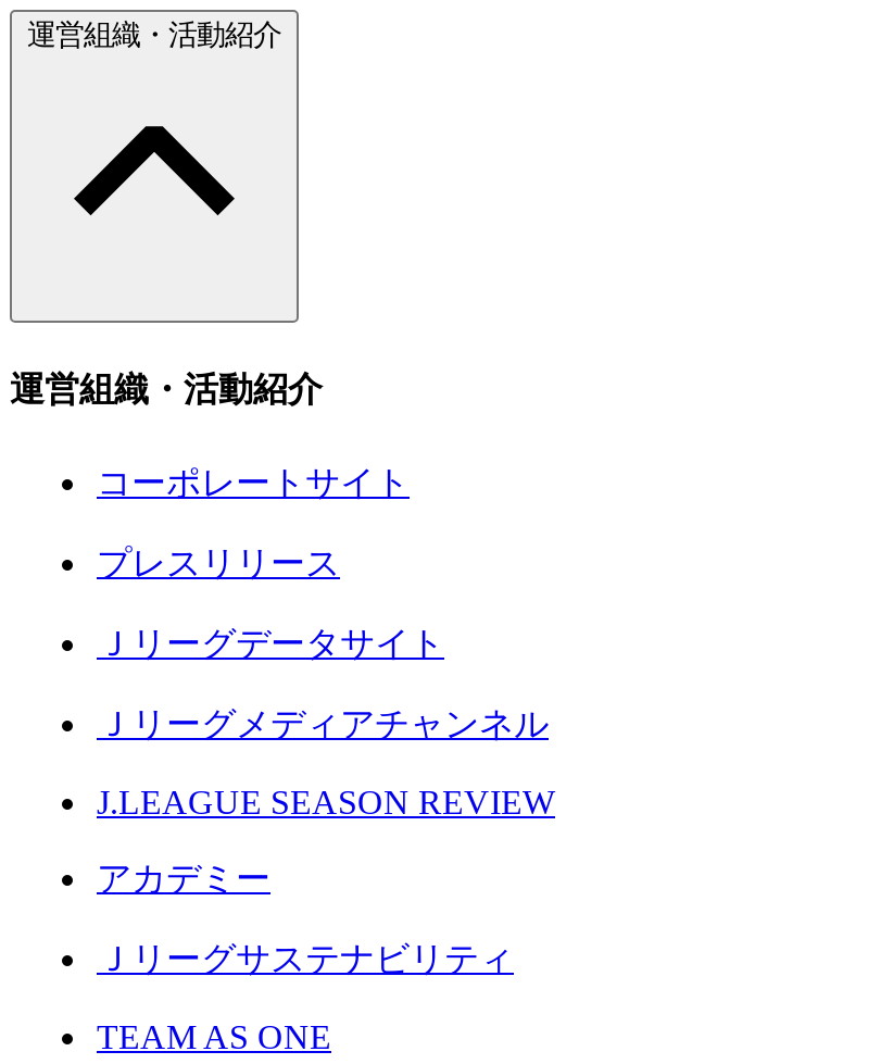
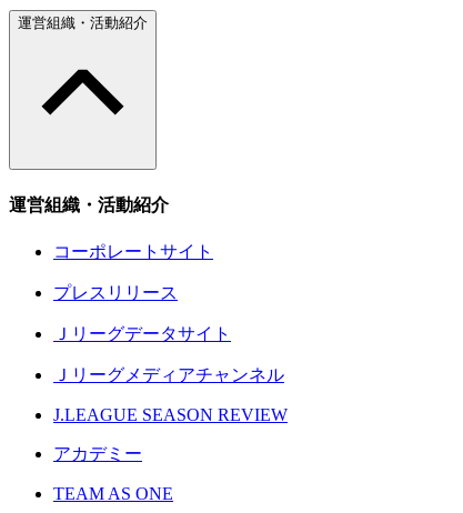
- Ｊリーグサステナビリティ
